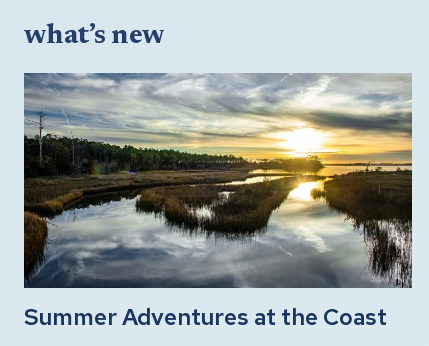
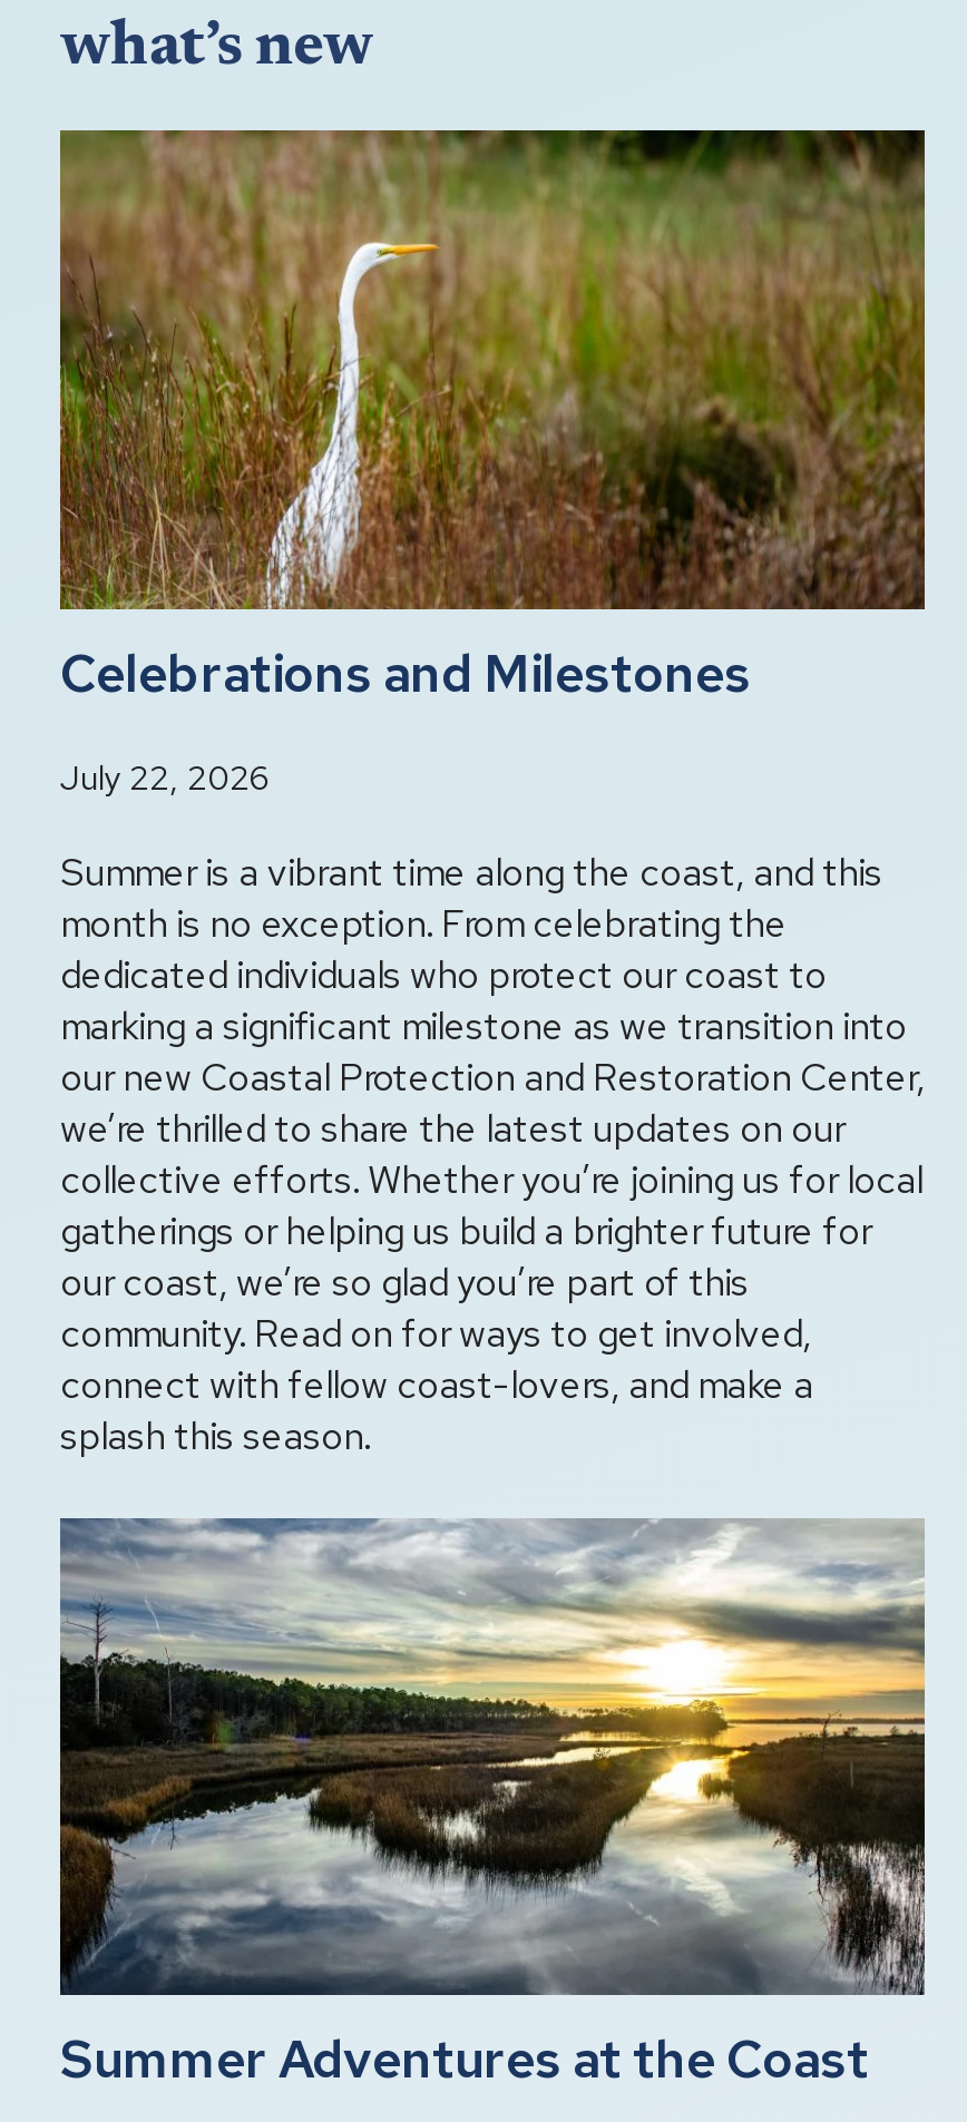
+ [image]
+ Celebrations and Milestones
+ July 22, 2026
+ Summer is a vibrant time along the coast, and this
+ month is no exception. From celebrating the
+ dedicated individuals who protect our coast to
+ marking a significant milestone as we transition into
+ our new Coastal Protection and Restoration Center,
+ we’re thrilled to share the latest updates on our
+ collective efforts. Whether you’re joining us for local
+ gatherings or helping us build a brighter future for
+ our coast, we’re so glad you’re part of this
+ community. Read on for ways to get involved,
+ connect with fellow coast-lovers, and make a
+ splash this season.
